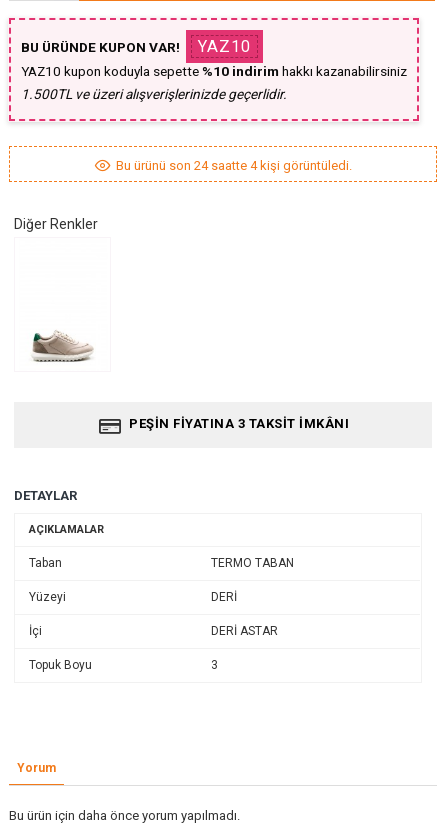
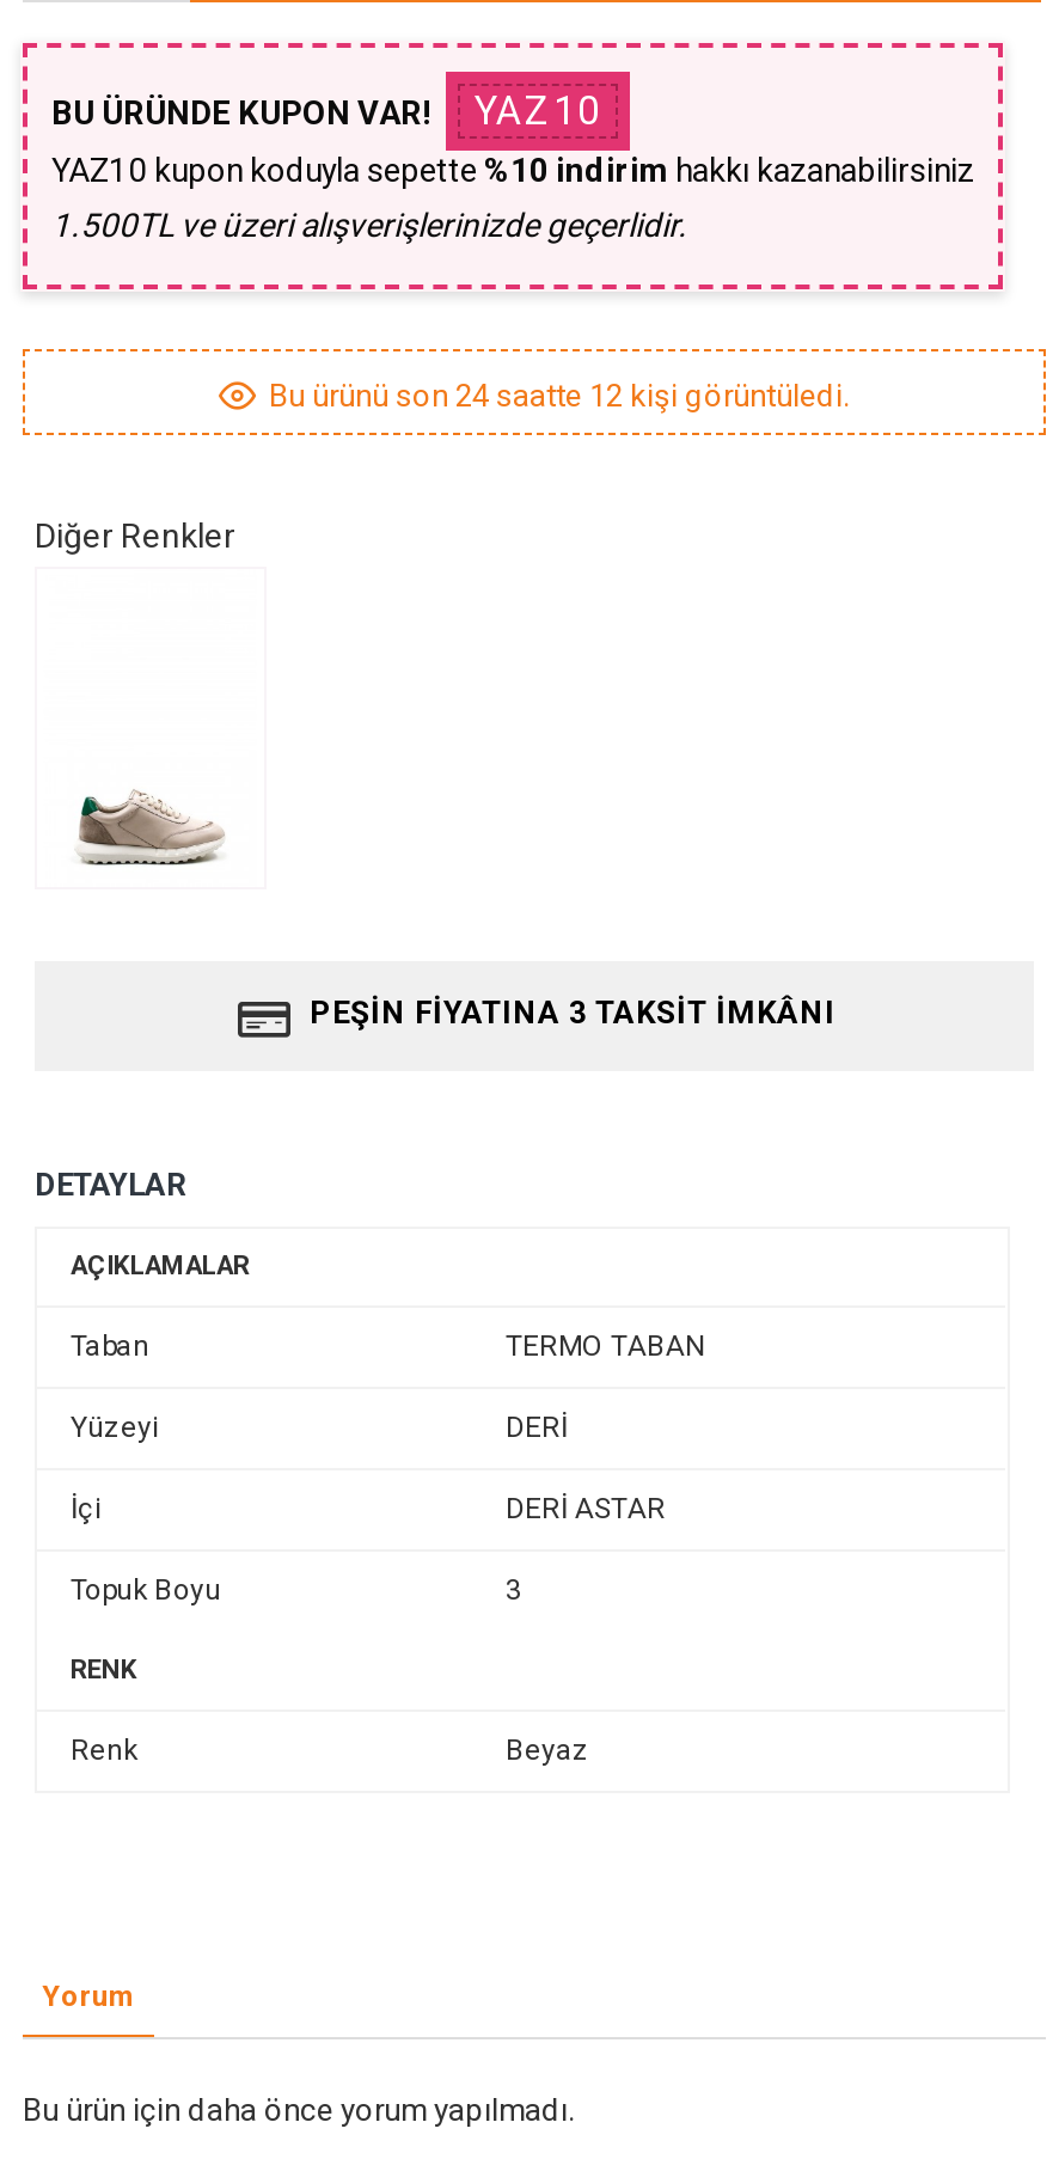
- Bu ürünü son 24 saatte 4 kişi görüntüledi.
+ Bu ürünü son 24 saatte 12 kişi görüntüledi.

+ RENK
+ Renk
+ Beyaz
